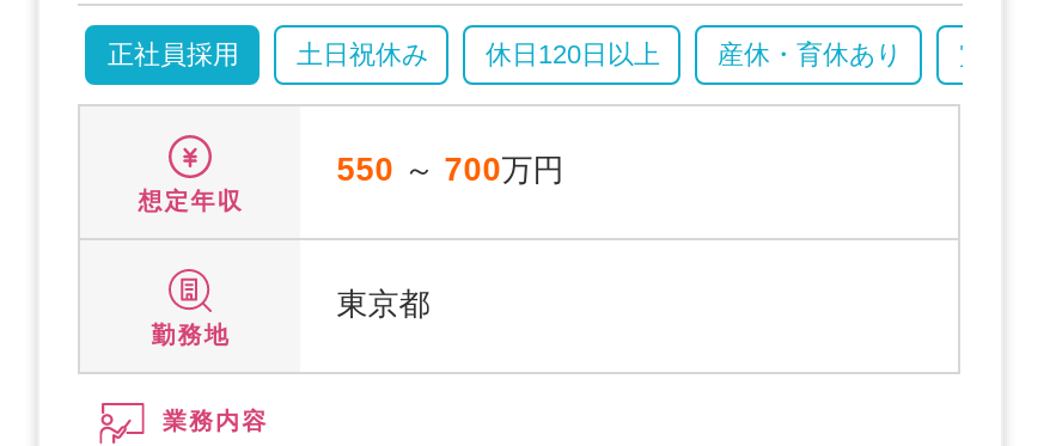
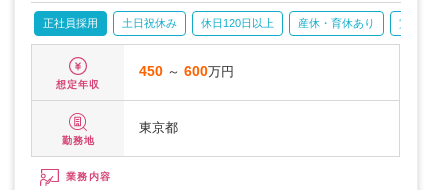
- 550～700万円
+ 450～600万円
